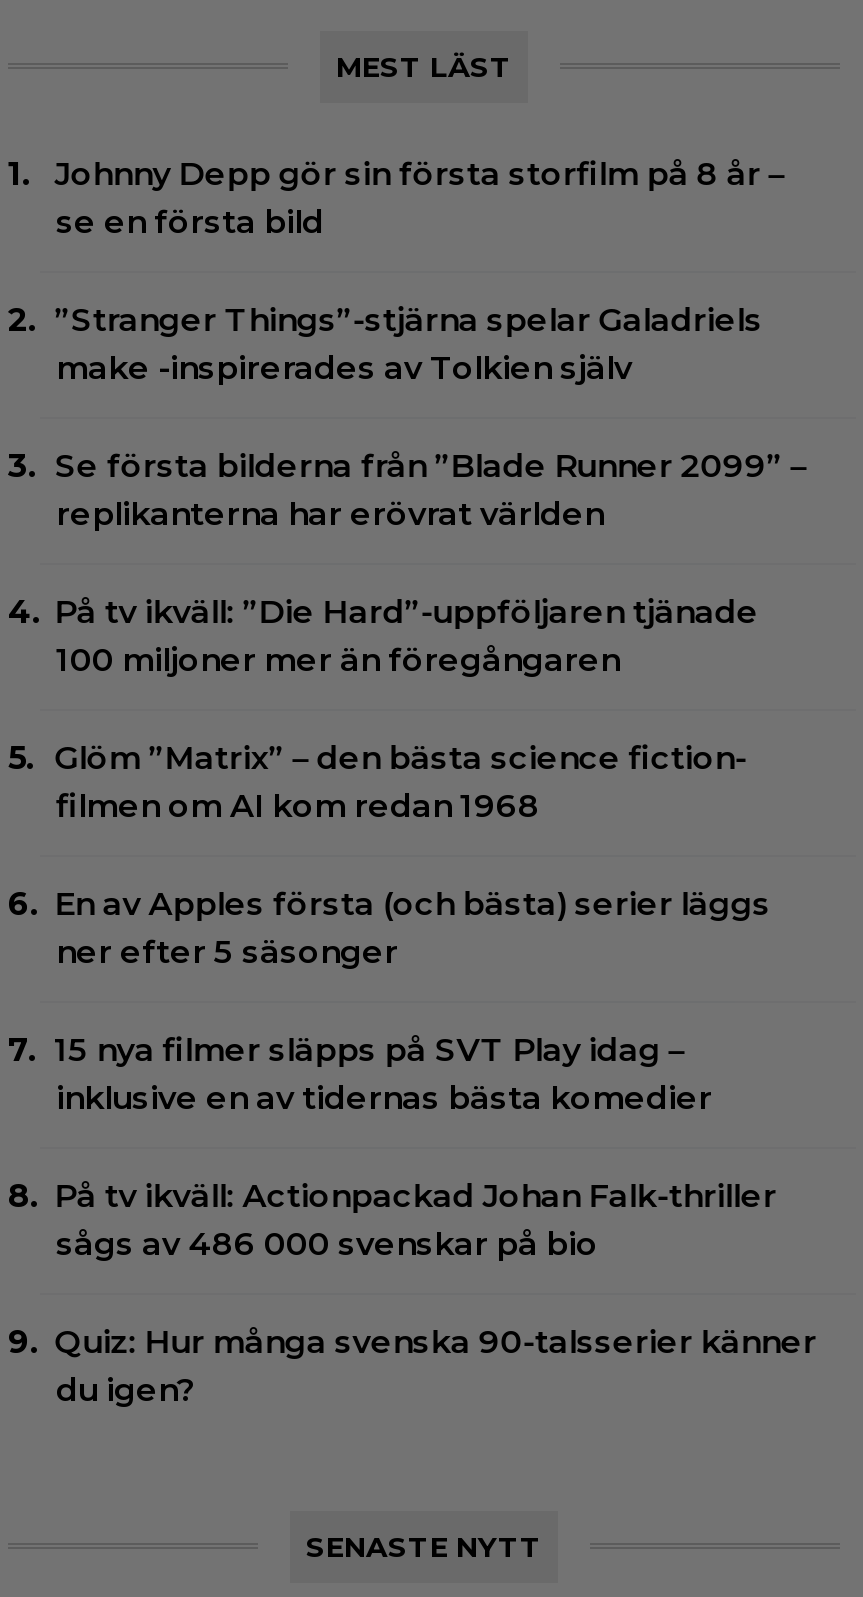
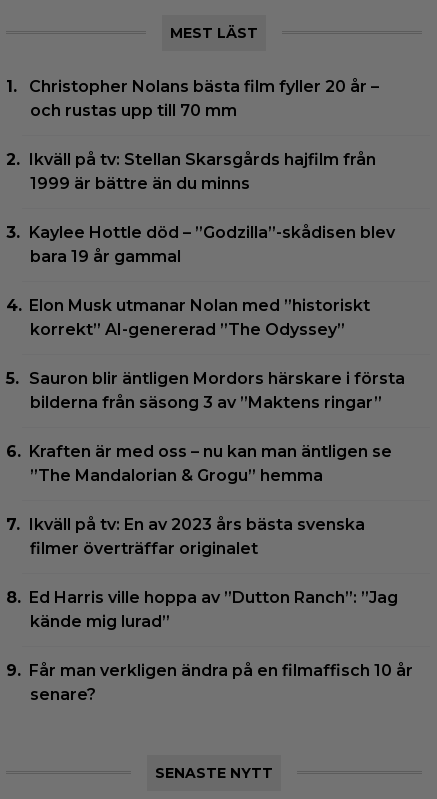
- Johnny Depp gör sin första storfilm på 8 år –
- se en första bild
+ Christopher Nolans bästa film fyller 20 år –
+ och rustas upp till 70 mm

- ”Stranger Things”-stjärna spelar Galadriels
- make -inspirerades av Tolkien själv
+ Ikväll på tv: Stellan Skarsgårds hajfilm från
+ 1999 är bättre än du minns

- Se första bilderna från ”Blade Runner 2099” –
- replikanterna har erövrat världen
+ Kaylee Hottle död – ”Godzilla”-skådisen blev
+ bara 19 år gammal

- På tv ikväll: ”Die Hard”-uppföljaren tjänade
- 100 miljoner mer än föregångaren
+ Elon Musk utmanar Nolan med ”historiskt
+ korrekt” AI-genererad ”The Odyssey”

- Glöm ”Matrix” – den bästa science fiction-
- filmen om AI kom redan 1968
+ Sauron blir äntligen Mordors härskare i första
+ bilderna från säsong 3 av ”Maktens ringar”

- En av Apples första (och bästa) serier läggs
- ner efter 5 säsonger
+ Kraften är med oss – nu kan man äntligen se
+ ”The Mandalorian & Grogu” hemma

- 15 nya filmer släpps på SVT Play idag –
- inklusive en av tidernas bästa komedier
+ Ikväll på tv: En av 2023 års bästa svenska
+ filmer överträffar originalet

- På tv ikväll: Actionpackad Johan Falk-thriller
- sågs av 486 000 svenskar på bio
+ Ed Harris ville hoppa av ”Dutton Ranch”: ”Jag
+ kände mig lurad”

- Quiz: Hur många svenska 90-talsserier känner
- du igen?
+ Får man verkligen ändra på en filmaffisch 10 år
+ senare?
